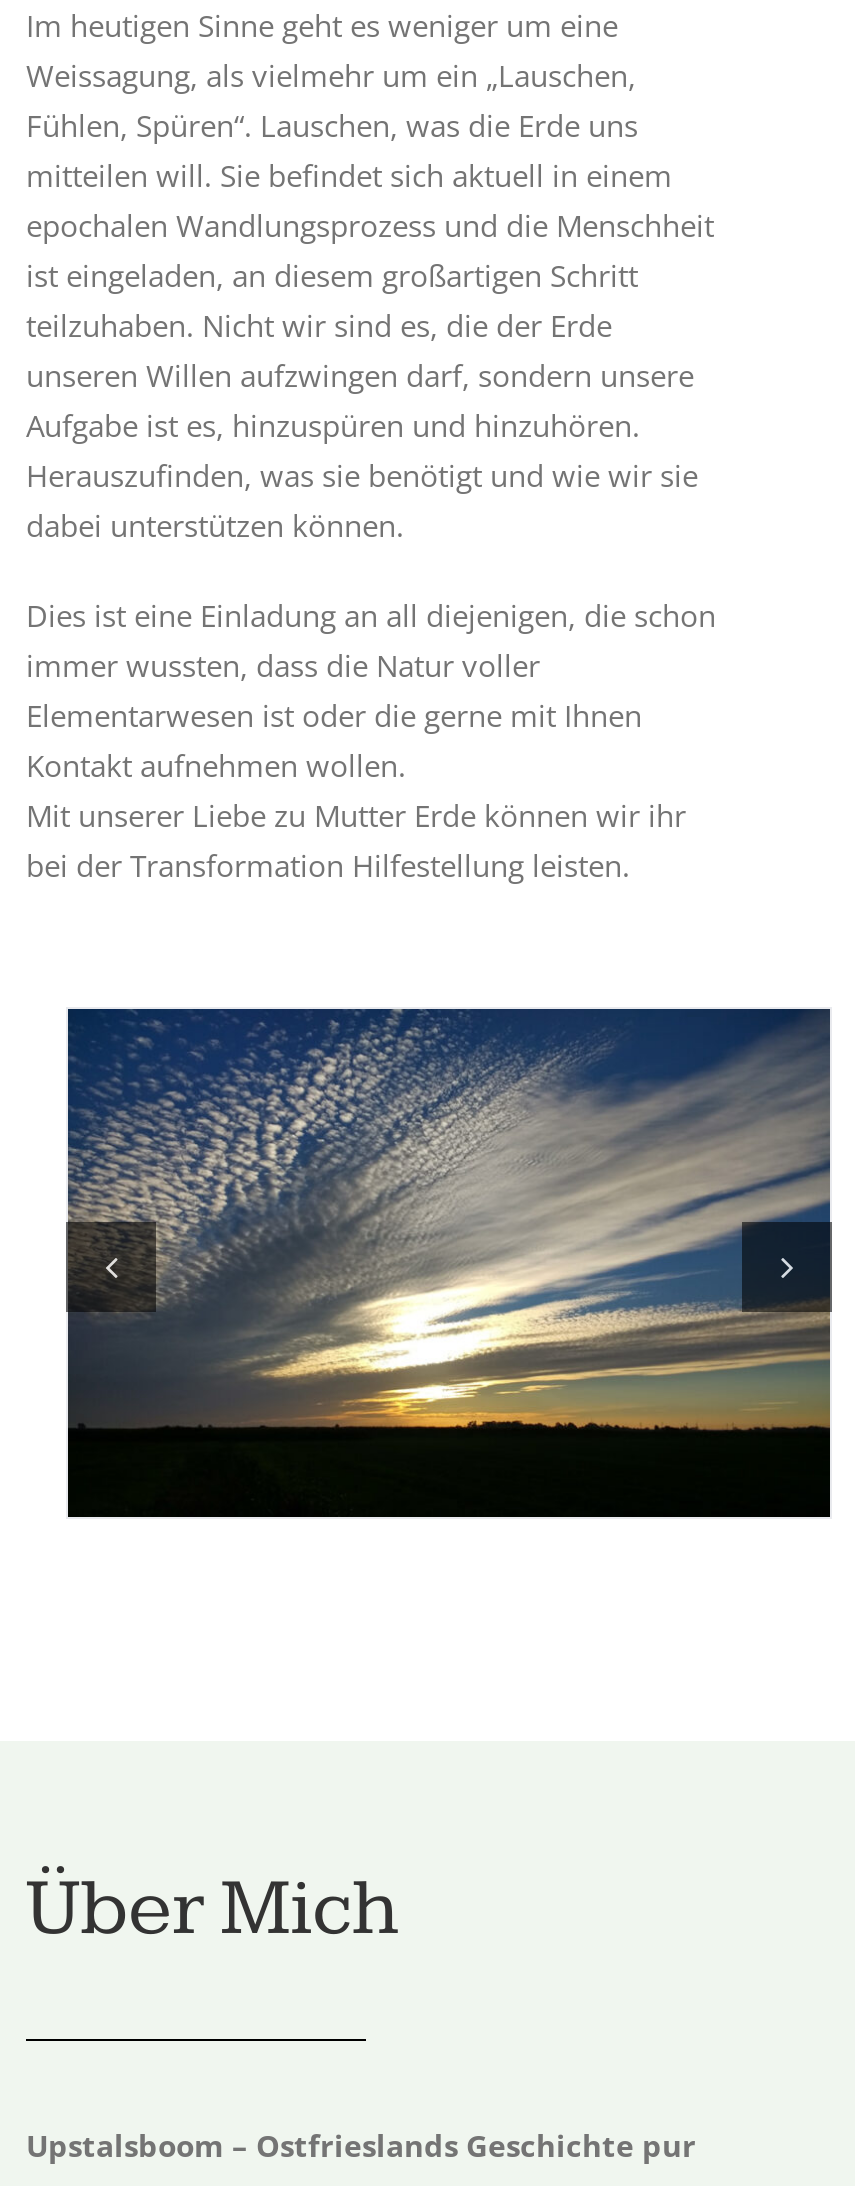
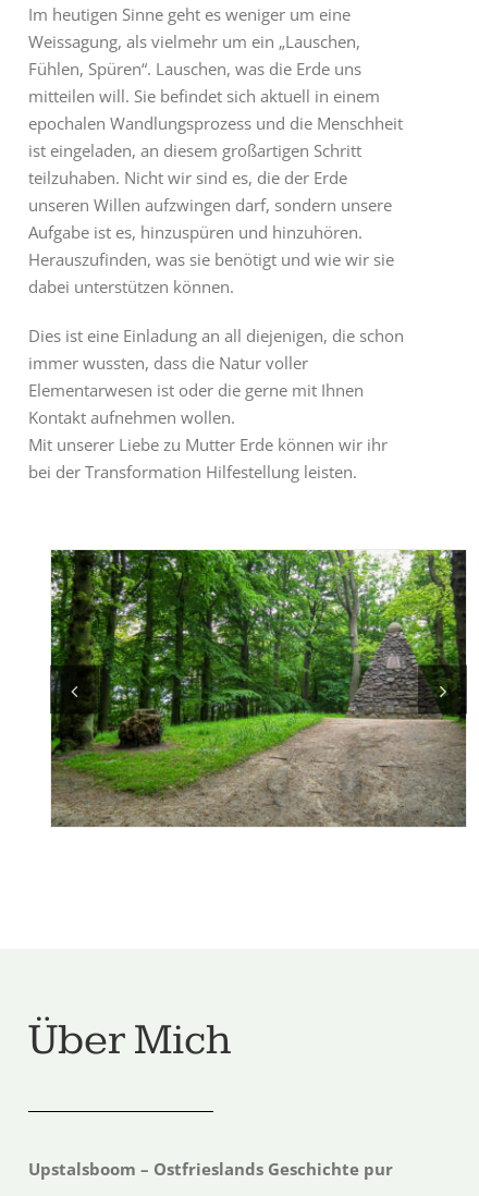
- [image]
+ [image]
